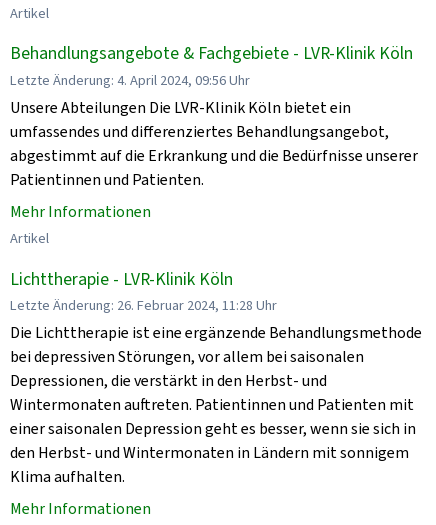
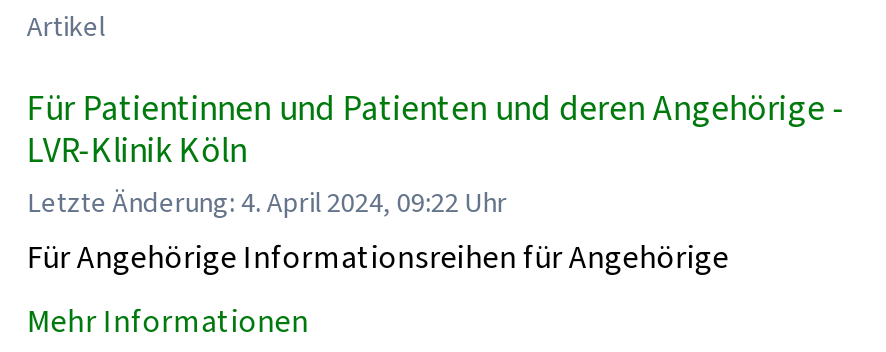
- Behandlungsangebote & Fachgebiete - LVR-Klinik Köln
- Letzte Änderung: 4. April 2024, 09:56 Uhr
- Unsere Abteilungen Die LVR-Klinik Köln bietet ein
- umfassendes und differenziertes Behandlungsangebot,
- abgestimmt auf die Erkrankung und die Bedürfnisse unserer
- Patientinnen und Patienten.
- Mehr Informationen
- Artikel
- Lichttherapie - LVR-Klinik Köln
- Letzte Änderung: 26. Februar 2024, 11:28 Uhr
- Die Lichttherapie ist eine ergänzende Behandlungsmethode
- bei depressiven Störungen, vor allem bei saisonalen
- Depressionen, die verstärkt in den Herbst- und
- Wintermonaten auftreten. Patientinnen und Patienten mit
- einer saisonalen Depression geht es besser, wenn sie sich in
- den Herbst- und Wintermonaten in Ländern mit sonnigem
- Klima aufhalten.
+ Für Patientinnen und Patienten und deren Angehörige -
+ LVR-Klinik Köln
+ Letzte Änderung: 4. April 2024, 09:22 Uhr
+ Für Angehörige Informationsreihen für Angehörige
